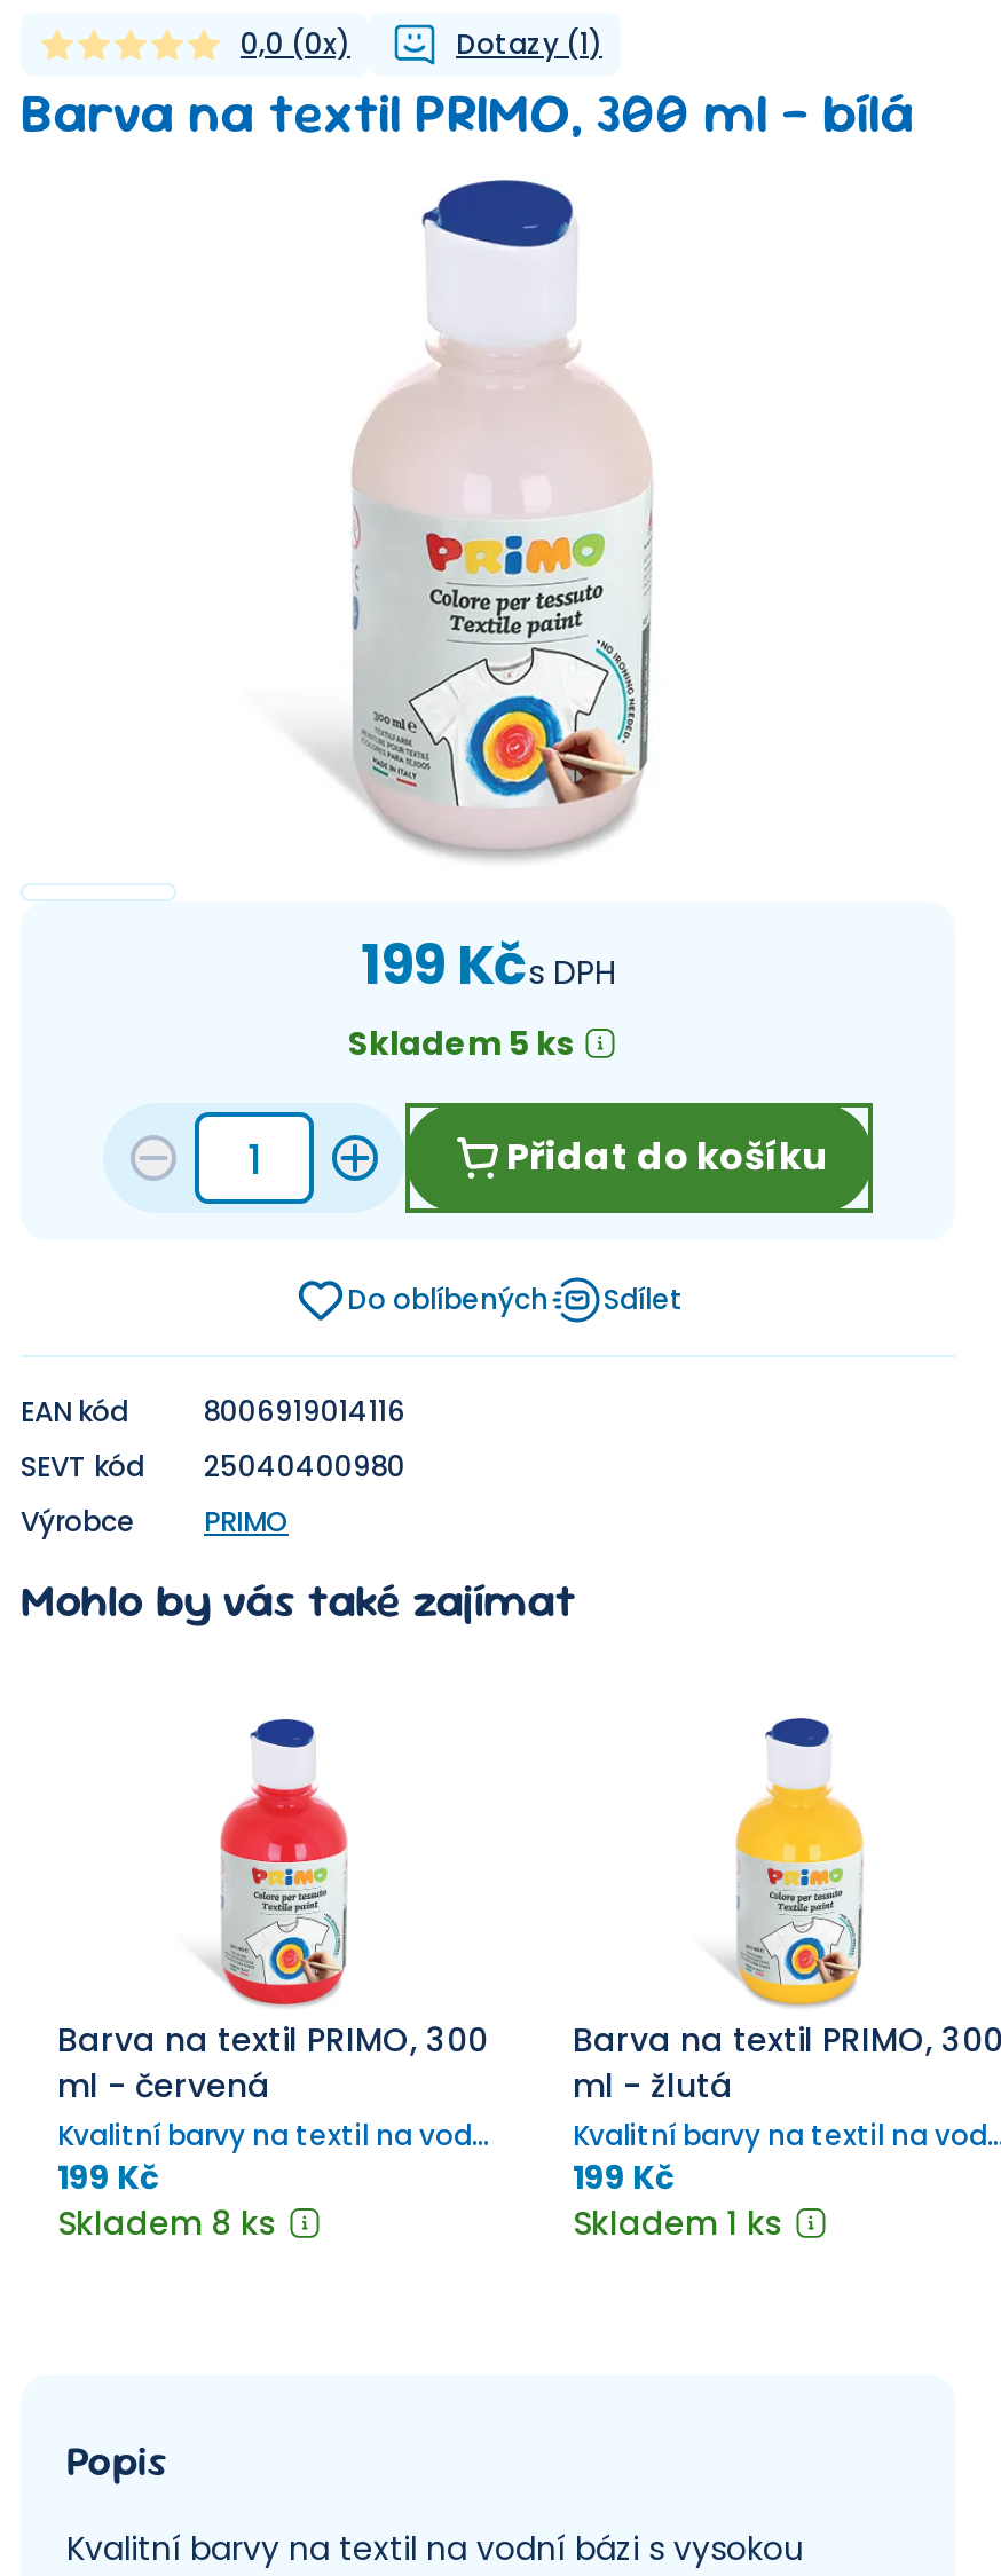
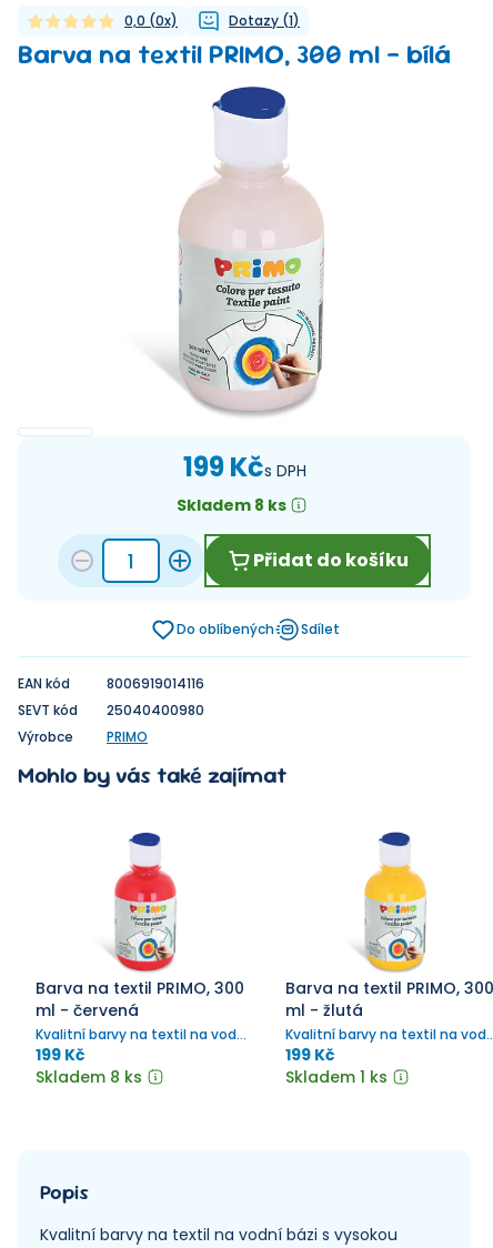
- Skladem 5 ks
+ Skladem 8 ks
